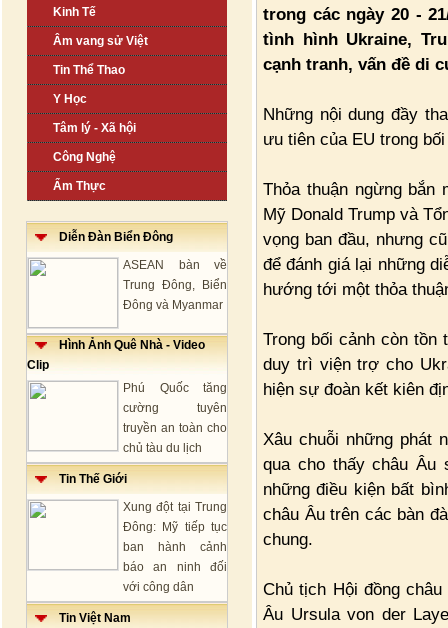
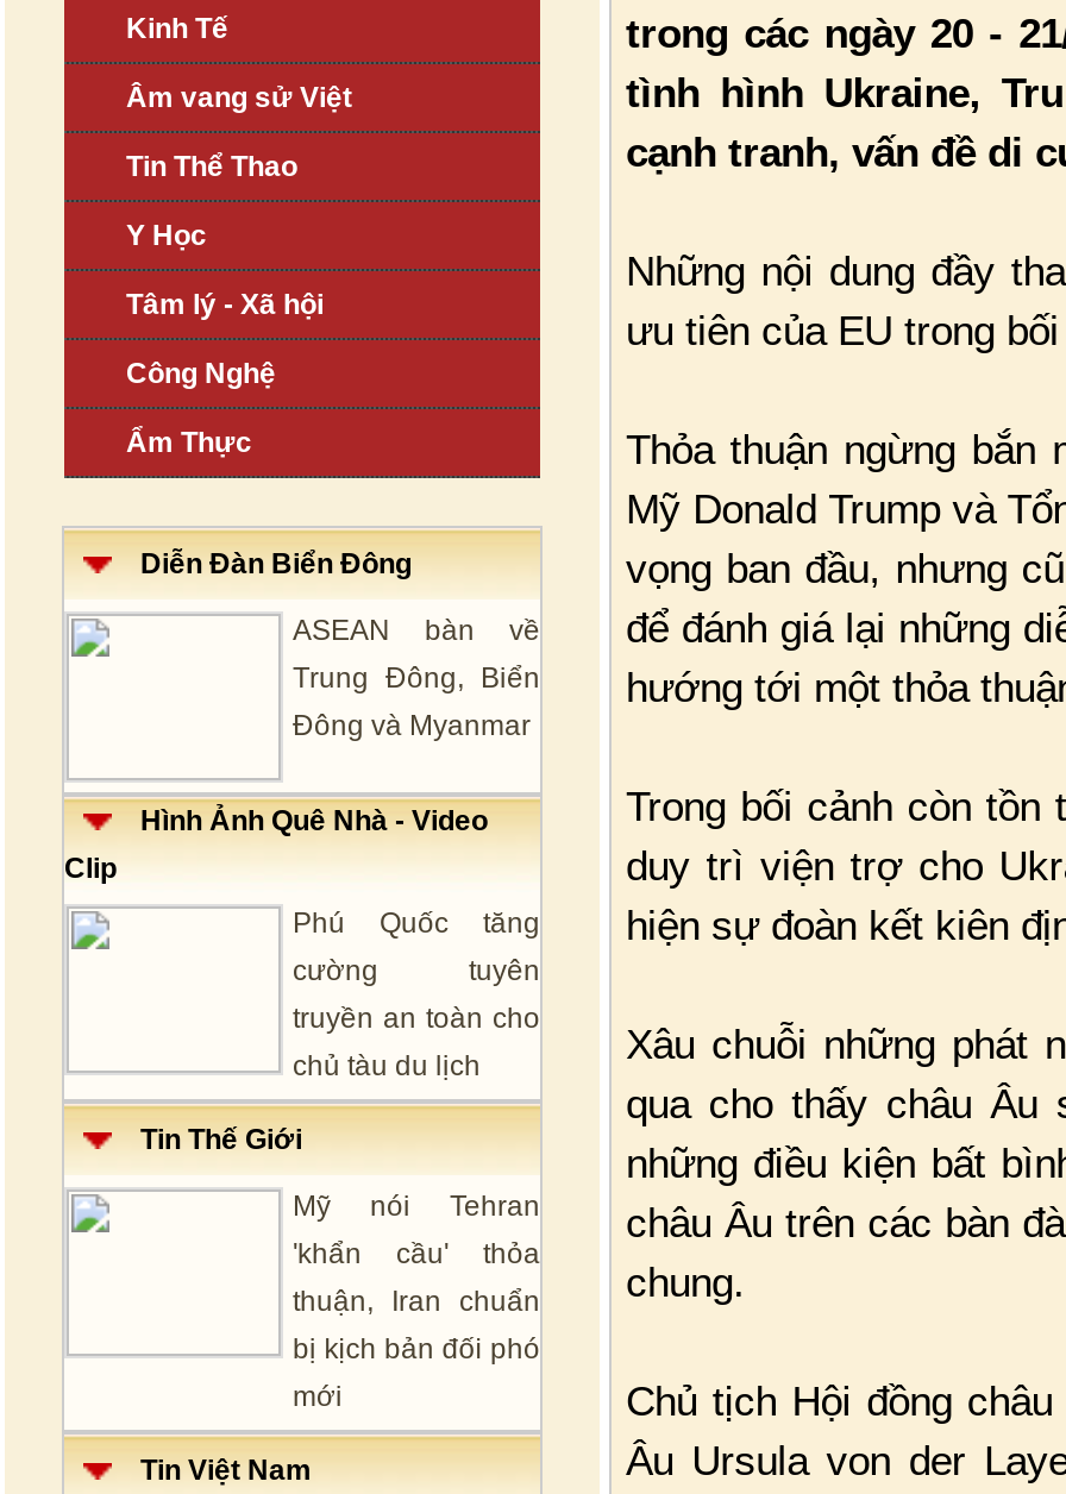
- Xung đột tại Trung
- Đông: Mỹ tiếp tục
- ban hành cảnh
- báo an ninh đối
- với công dân
+ Mỹ nói Tehran
+ 'khẩn cầu' thỏa
+ thuận, Iran chuẩn
+ bị kịch bản đối phó
+ mới
